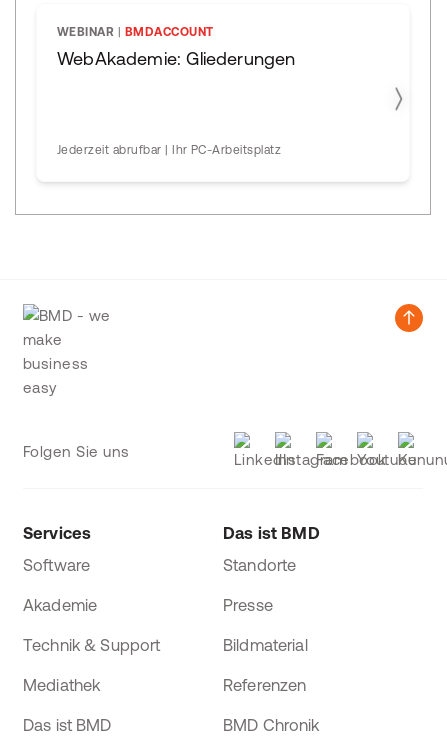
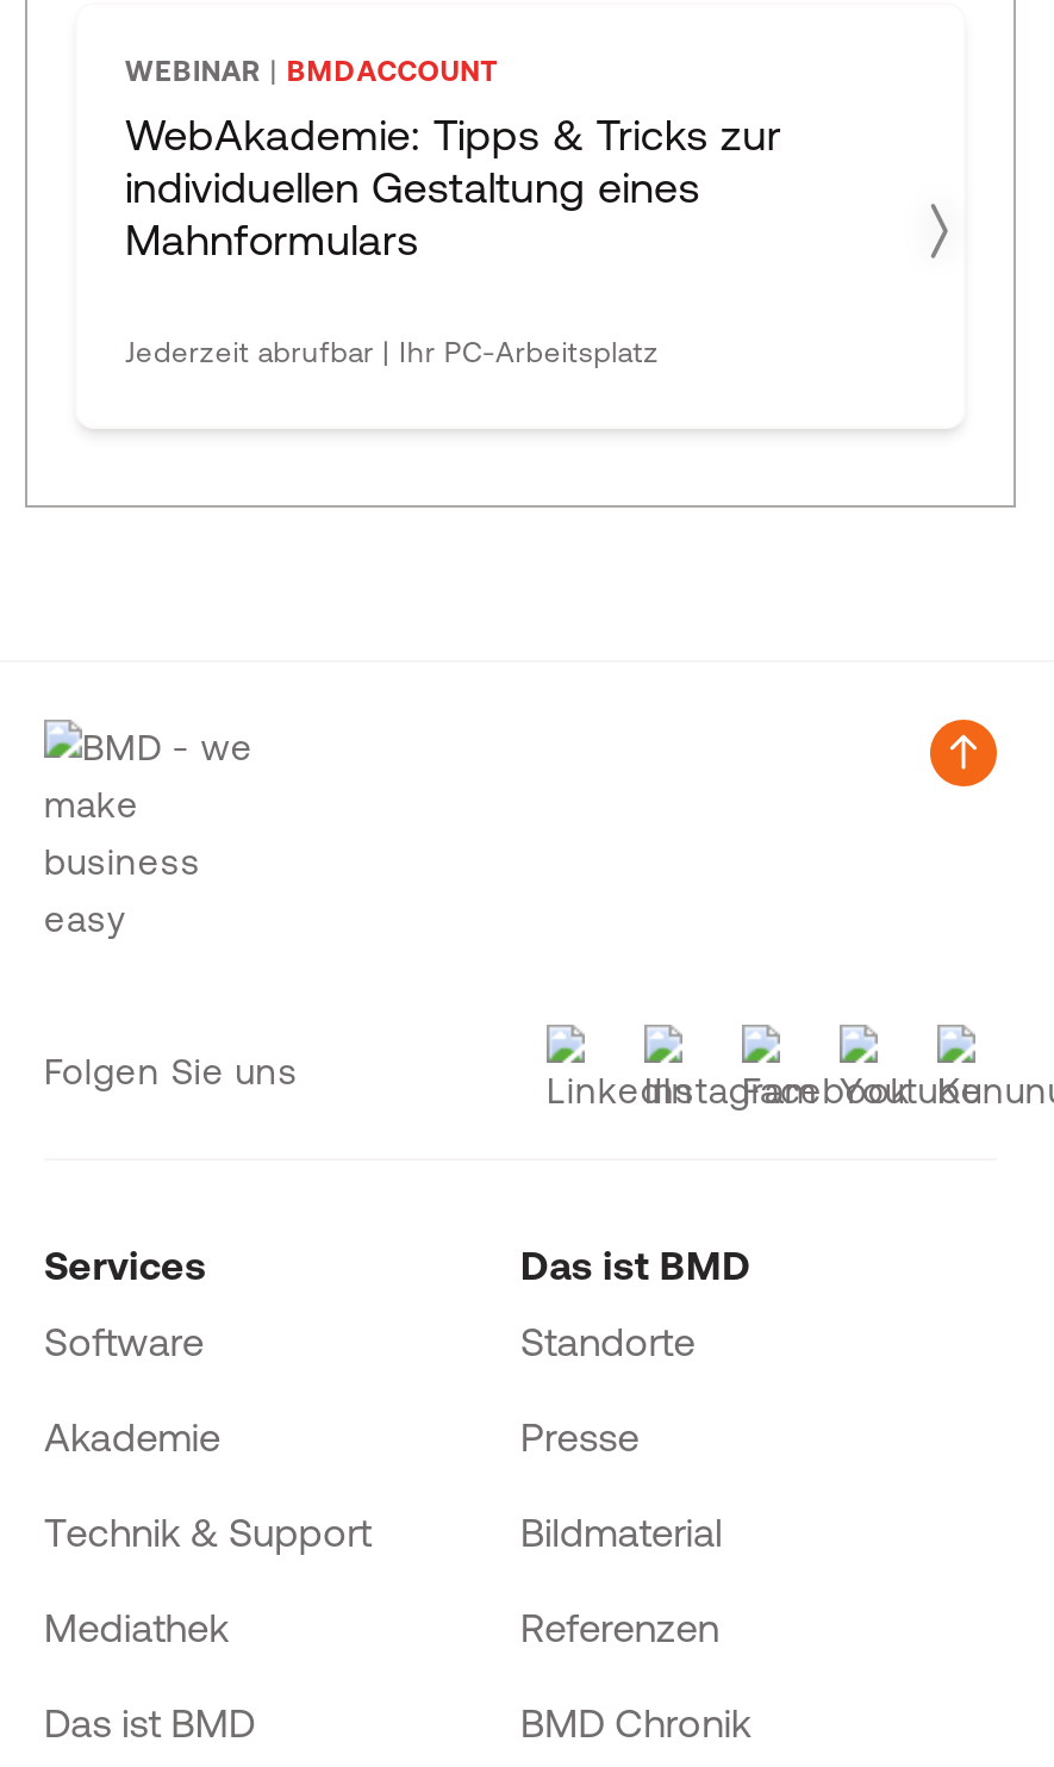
- WebAkademie: Gliederungen
+ WebAkademie: Tipps & Tricks zur
+ individuellen Gestaltung eines
+ Mahnformulars
